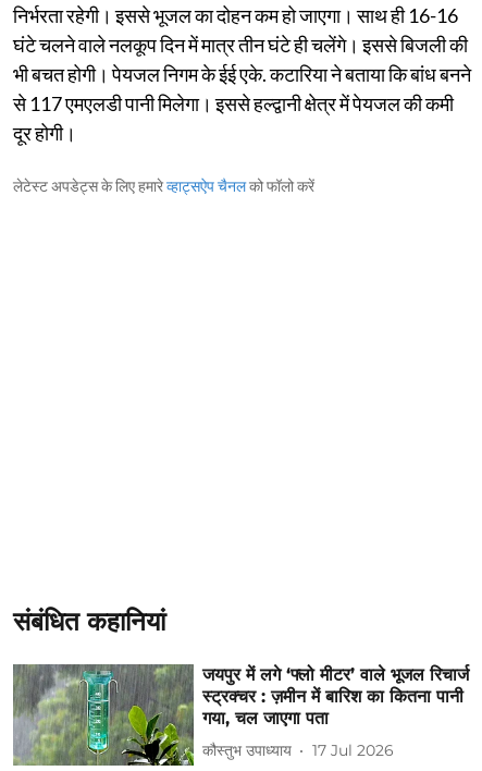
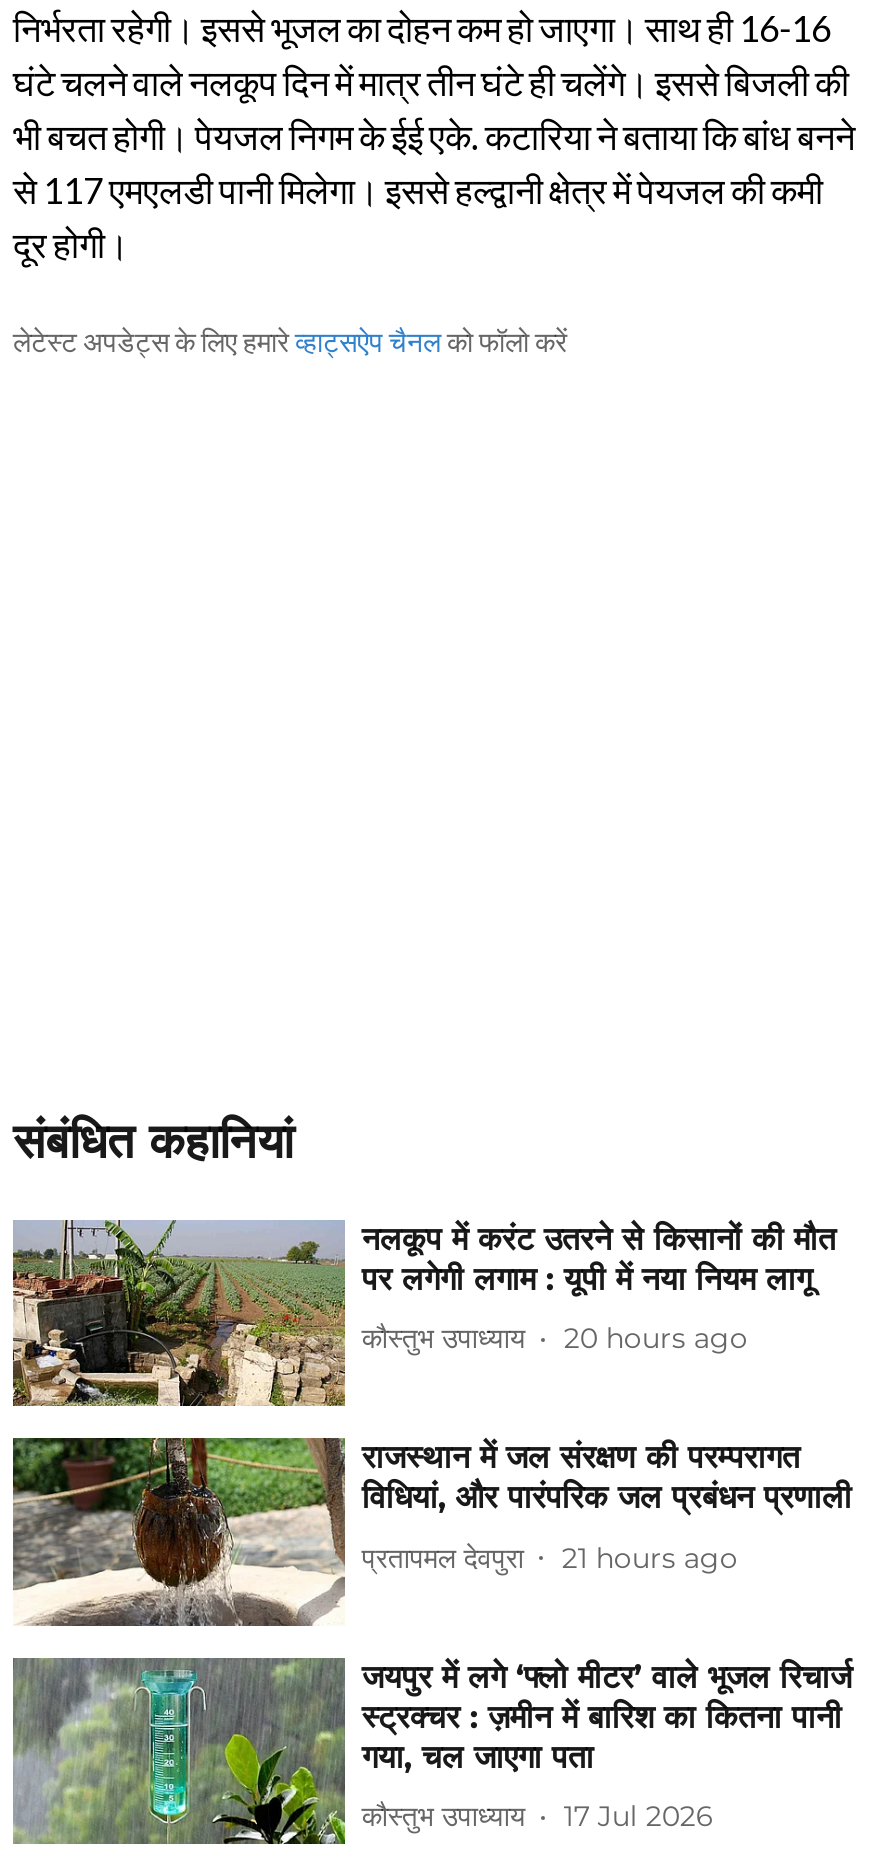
+ [image]

+ [image]
+ नलकूप में करंट उतरने से किसानों की मौत
+ पर लगेगी लगाम : यूपी में नया नियम लागू
+ कौस्‍तुभ उपाध्‍याय
+ 20 hours ago
+ राजस्थान में जल संरक्षण की परम्परागत
+ विधियां, और पारंपरिक जल प्रबंधन प्रणाली
+ प्रतापमल देवपुरा
+ 21 hours ago
